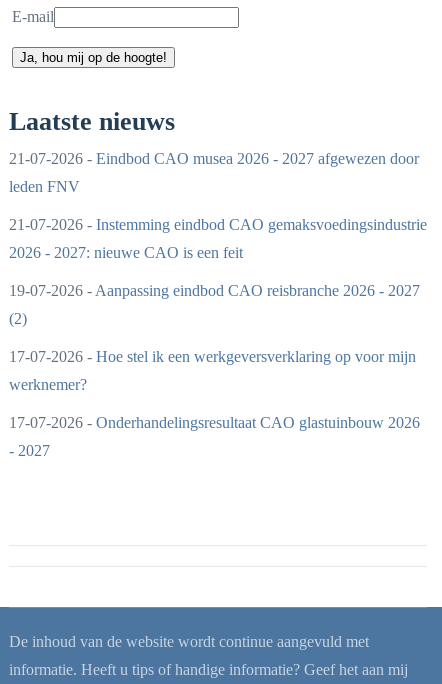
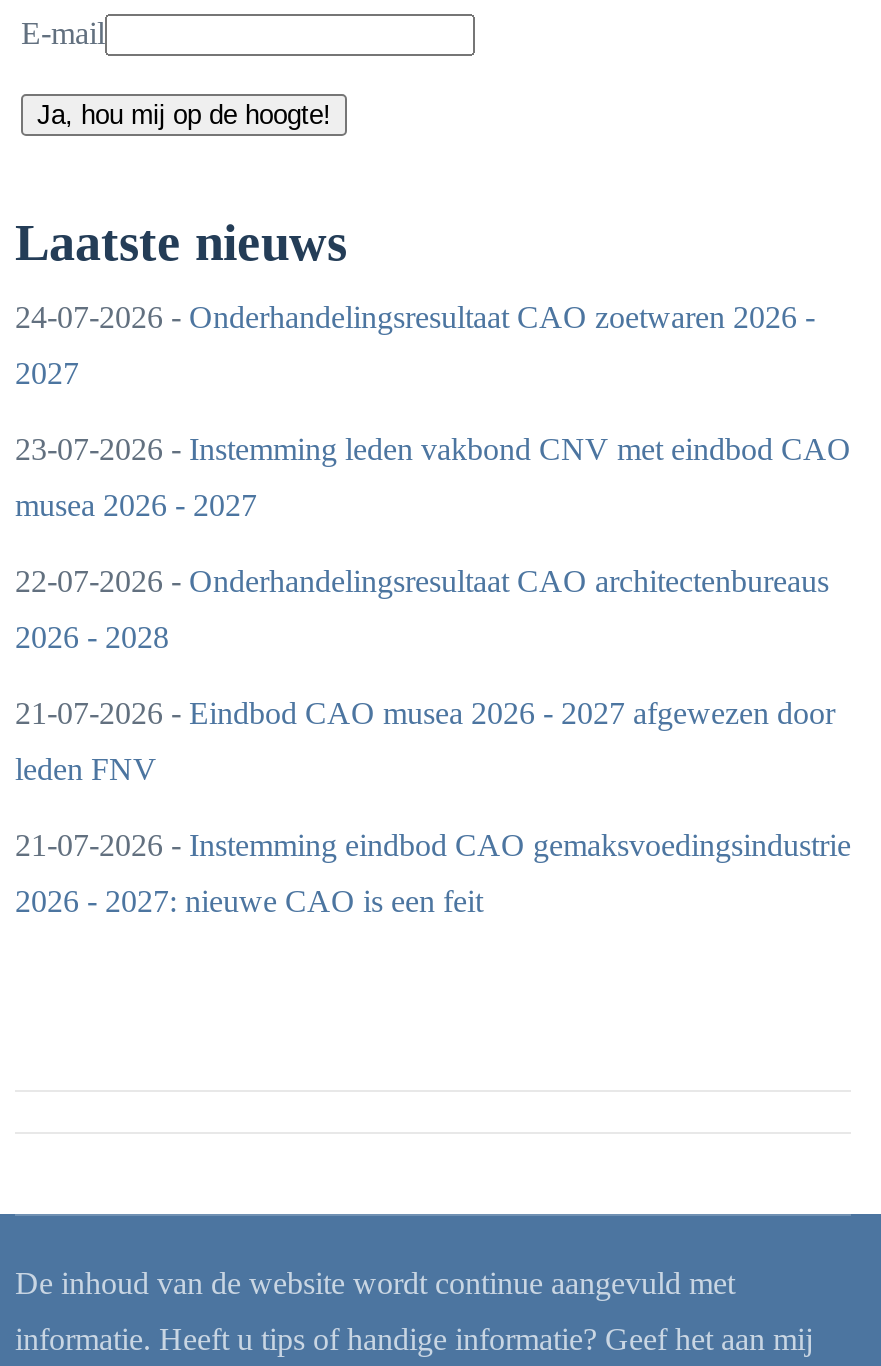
+ 24-07-2026 - Onderhandelingsresultaat CAO zoetwaren 2026 -
+ 2027
+ 23-07-2026 - Instemming leden vakbond CNV met eindbod CAO
+ musea 2026 - 2027
+ 22-07-2026 - Onderhandelingsresultaat CAO architectenbureaus
+ 2026 - 2028

moved down: 21-07-2026 - Eindbod CAO musea 2026 - 2027 afgewezen door | leden FNV | 21-07-2026 - Instemming eindbod CAO gemaksvoedingsindustrie | 2026 - 2027: nieuwe CAO is een feit

- 19-07-2026 - Aanpassing eindbod CAO reisbranche 2026 - 2027
- (2)
- 17-07-2026 - Hoe stel ik een werkgeversverklaring op voor mijn
- werknemer?
- 17-07-2026 - Onderhandelingsresultaat CAO glastuinbouw 2026
- - 2027
